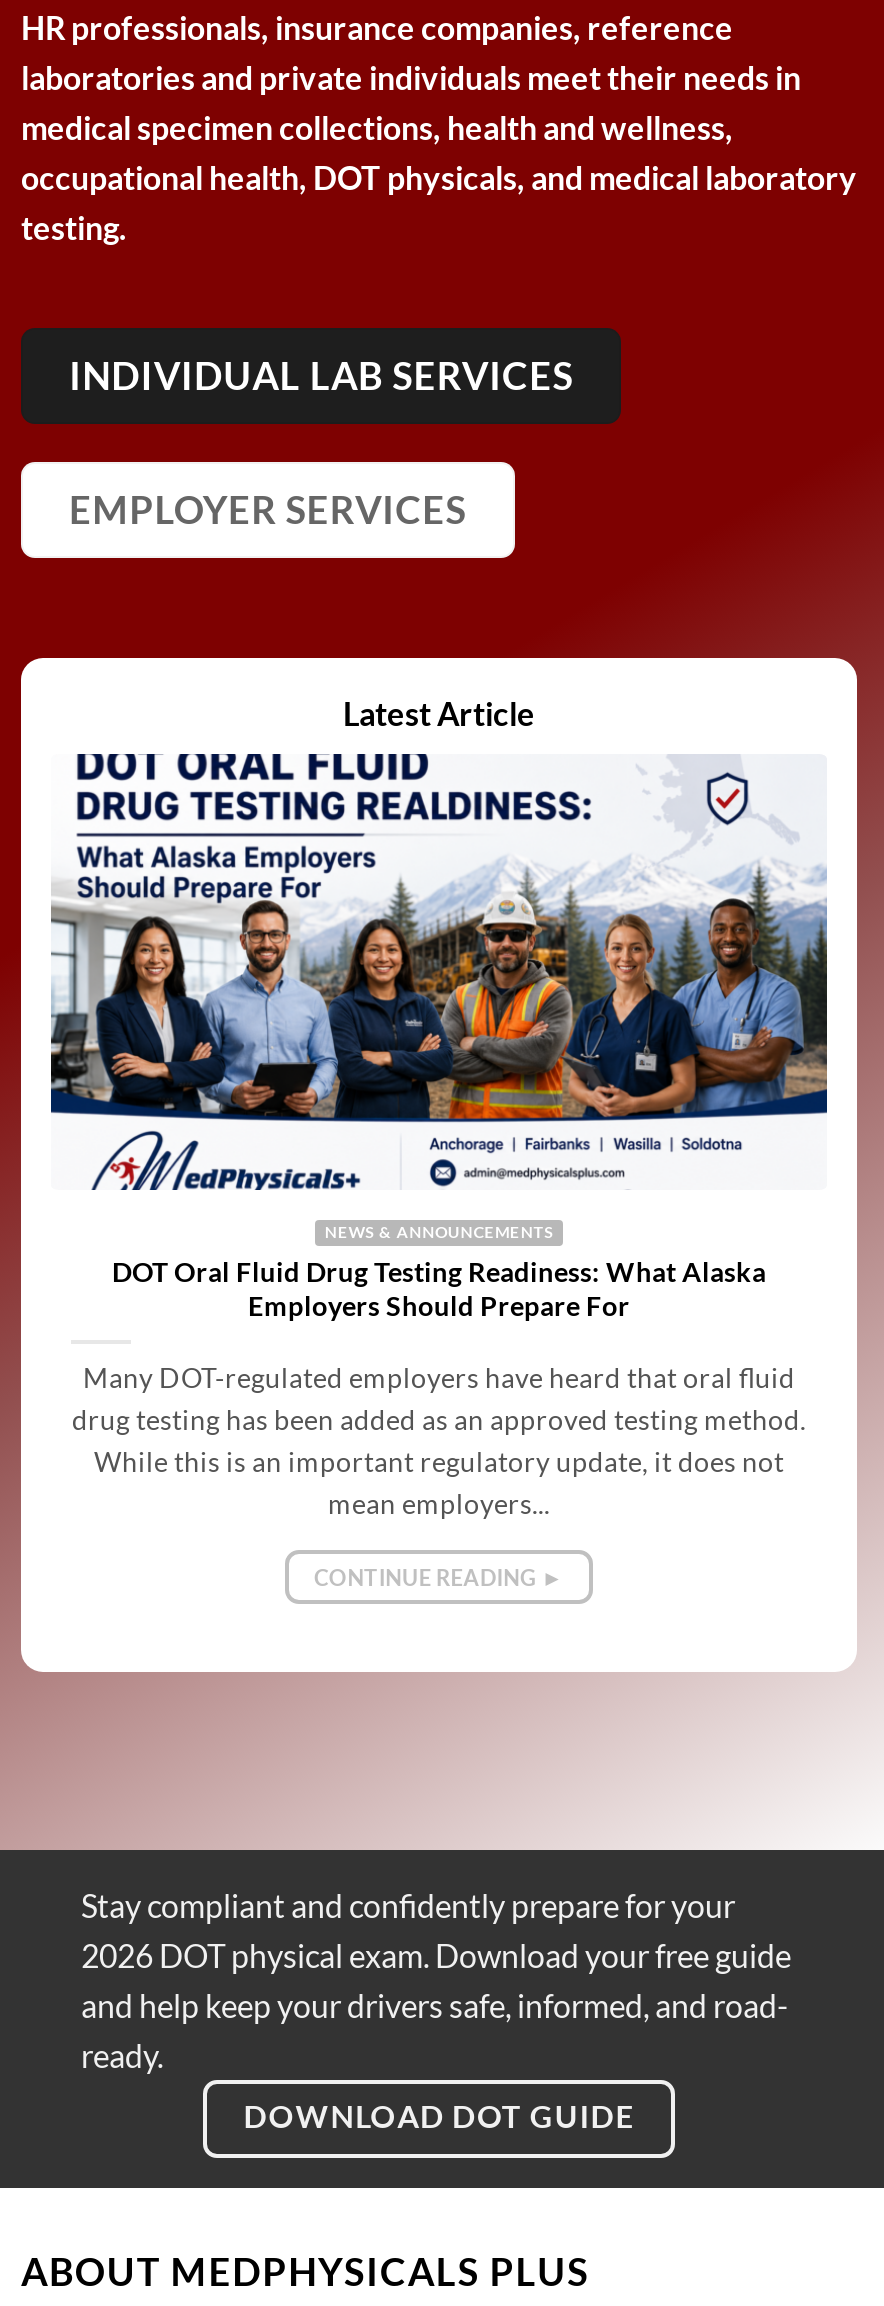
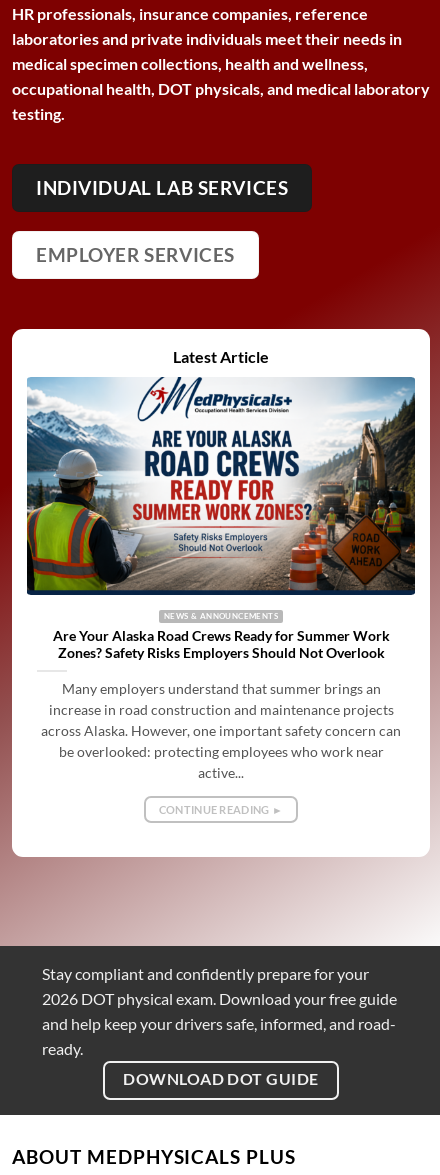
- [image]
- DOT Oral Fluid Drug Testing Readiness: What Alaska
- Employers Should Prepare For
+ [image]
+ Are Your Alaska Road Crews Ready for Summer Work
+ Zones? Safety Risks Employers Should Not Overlook

- Many DOT-regulated employers have heard that oral fluid
- drug testing has been added as an approved testing method.
- While this is an important regulatory update, it does not
- mean employers...
+ Many employers understand that summer brings an
+ increase in road construction and maintenance projects
+ across Alaska. However, one important safety concern can
+ be overlooked: protecting employees who work near
+ active...
